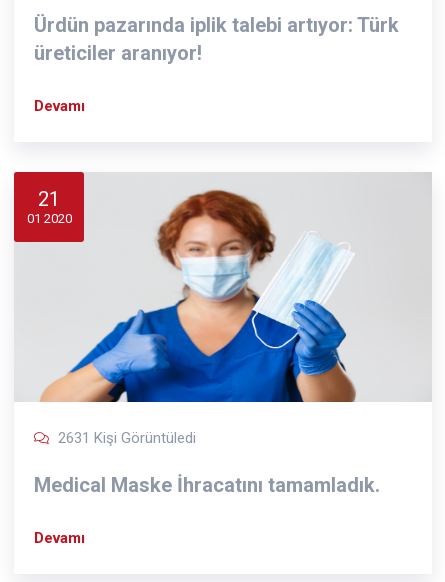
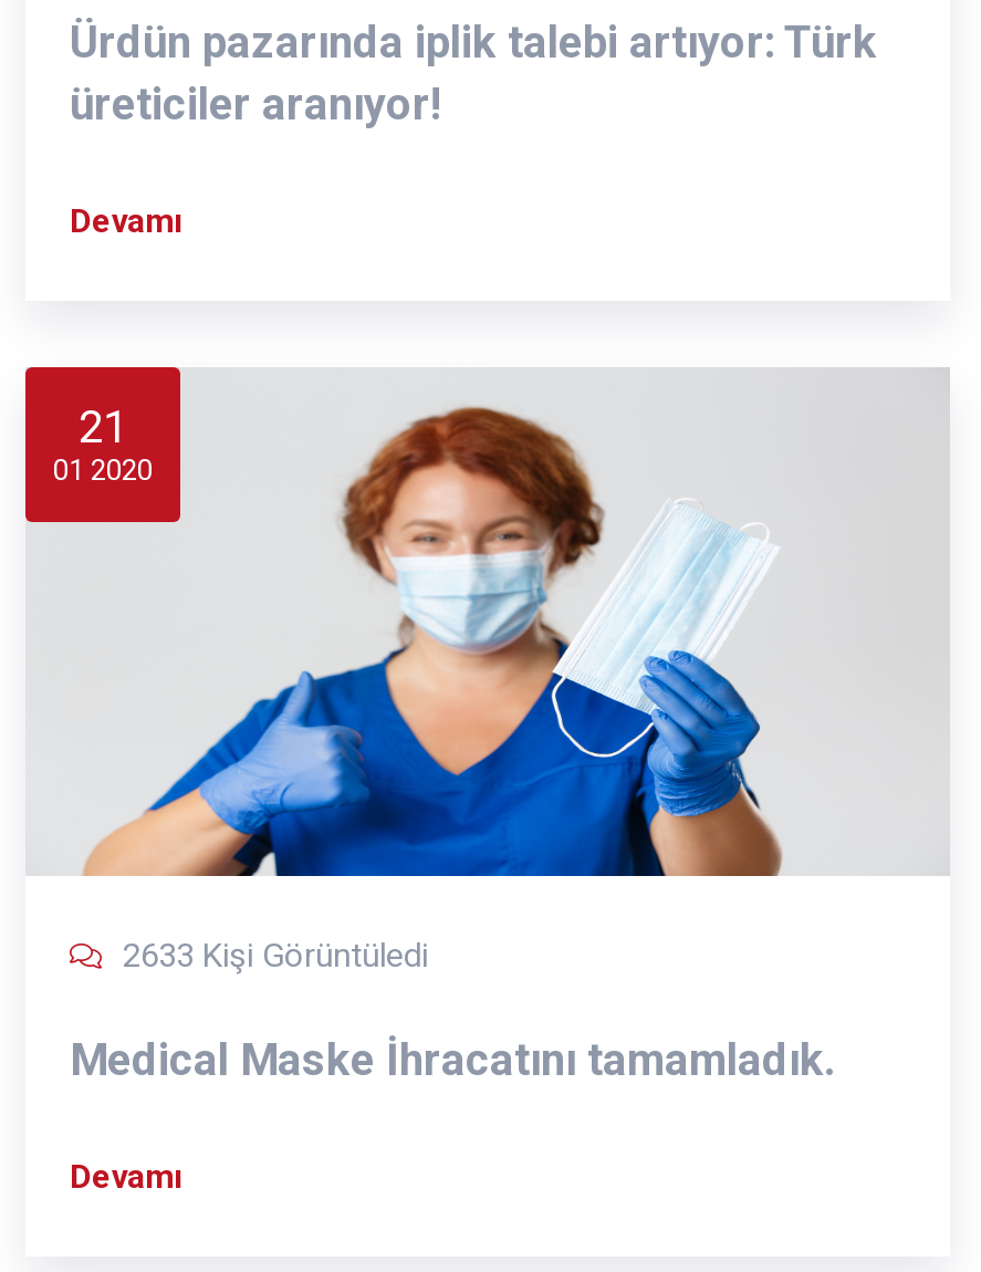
- 2631 Kişi Görüntüledi
+ 2633 Kişi Görüntüledi
